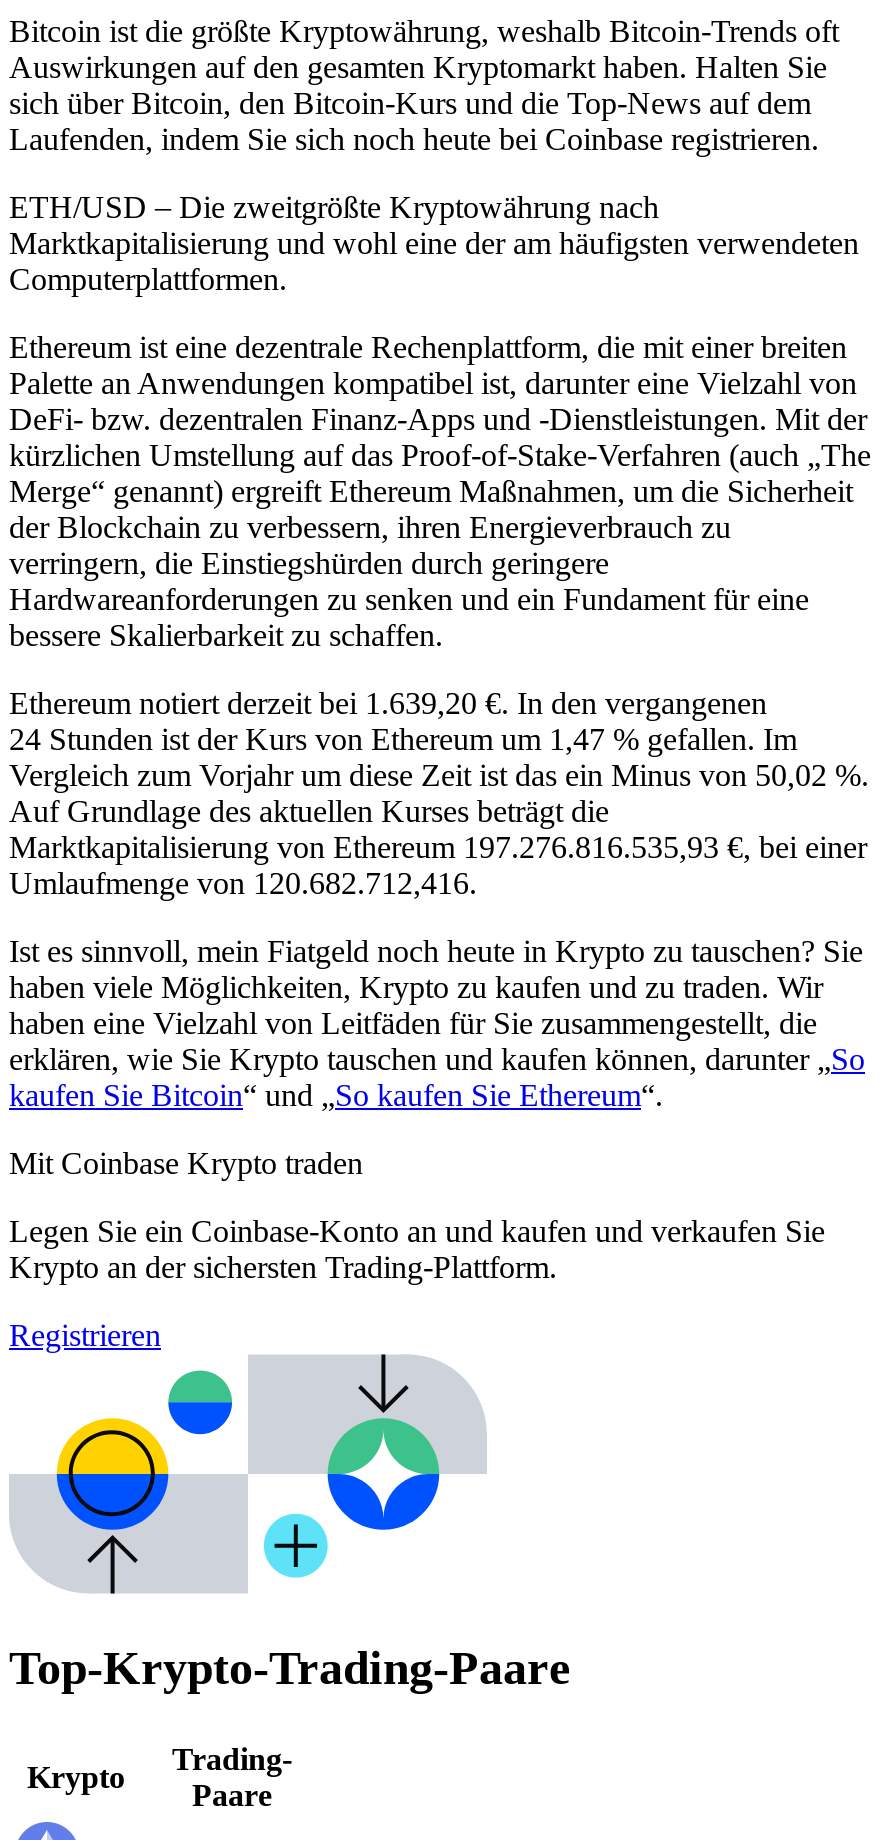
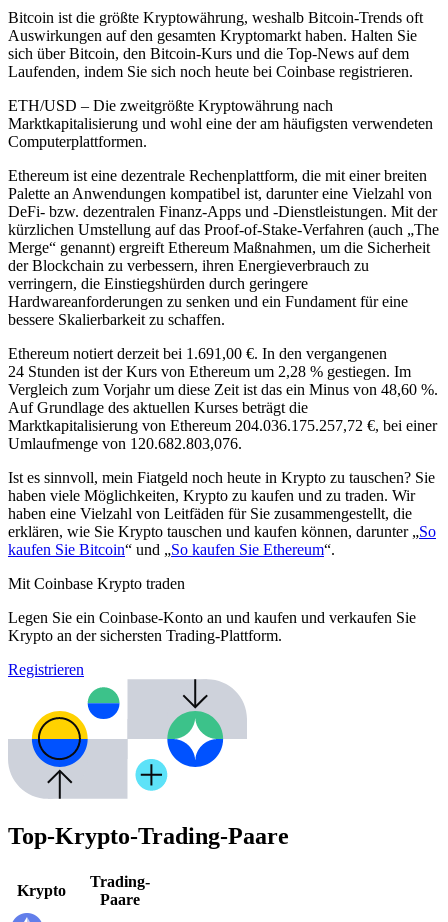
- Ethereum notiert derzeit bei 1.639,20 €. In den vergangenen
+ Ethereum notiert derzeit bei 1.691,00 €. In den vergangenen

- 24 Stunden ist der Kurs von Ethereum um 1,47 % gefallen. Im
+ 24 Stunden ist der Kurs von Ethereum um 2,28 % gestiegen. Im

- Vergleich zum Vorjahr um diese Zeit ist das ein Minus von 50,02 %.
+ Vergleich zum Vorjahr um diese Zeit ist das ein Minus von 48,60 %.

- Marktkapitalisierung von Ethereum 197.276.816.535,93 €, bei einer
+ Marktkapitalisierung von Ethereum 204.036.175.257,72 €, bei einer

- Umlaufmenge von 120.682.712,416.
+ Umlaufmenge von 120.682.803,076.
